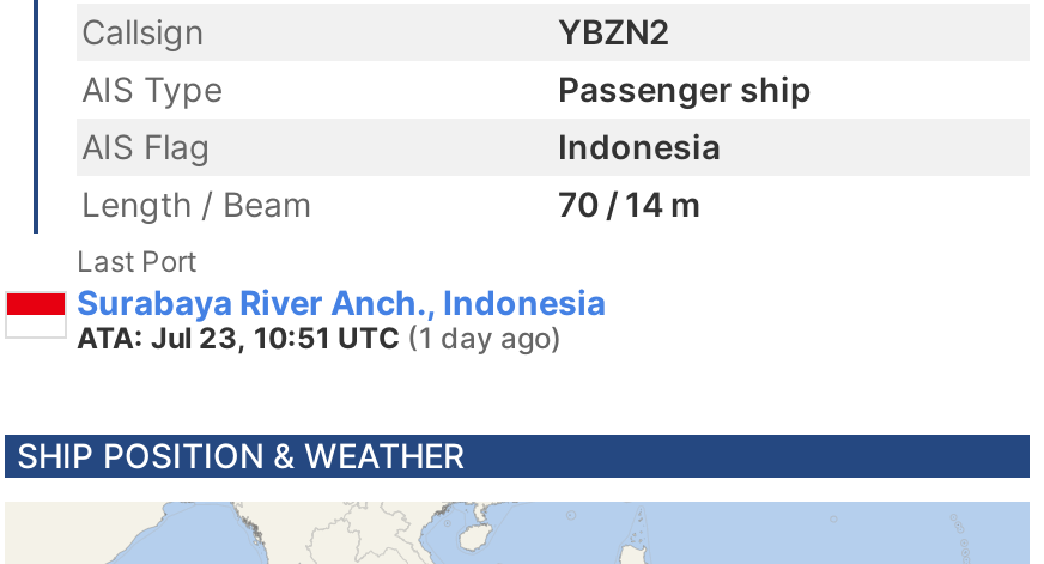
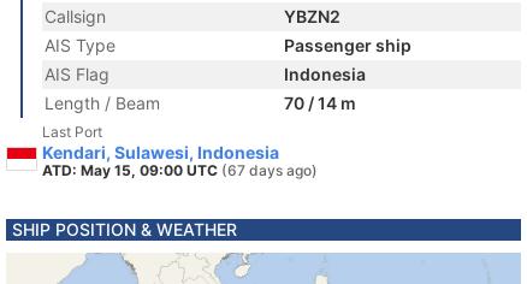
- Surabaya River Anch., Indonesia
- ATA: Jul 23, 10:51 UTC (1 day ago)
+ Kendari, Sulawesi, Indonesia
+ ATD: May 15, 09:00 UTC (67 days ago)
